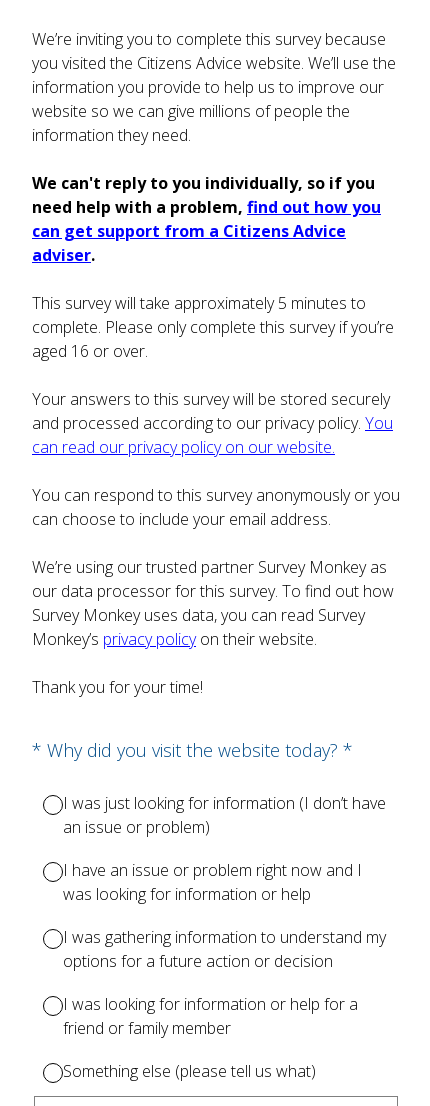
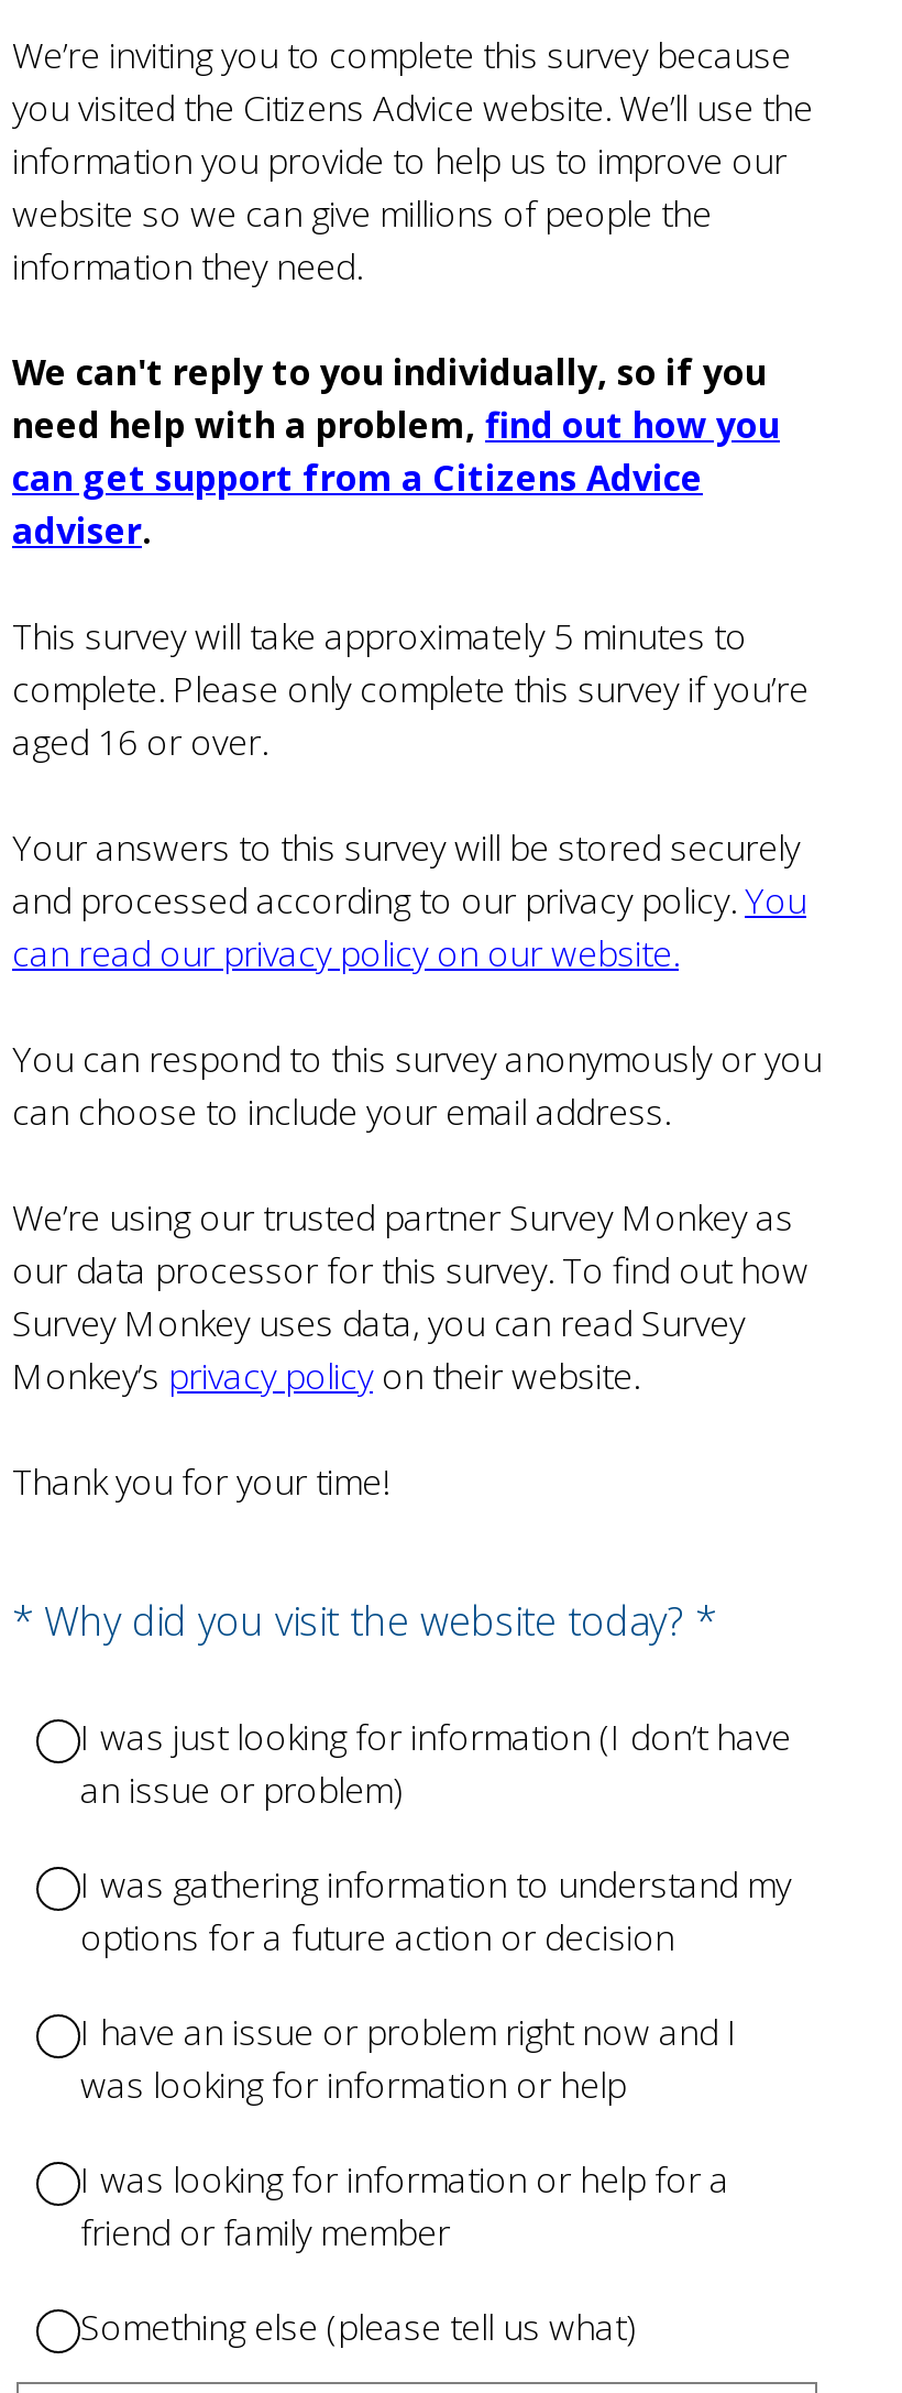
moved down: I have an issue or problem right now and I | was looking for information or help

moved up: I was gathering information to understand my | options for a future action or decision
